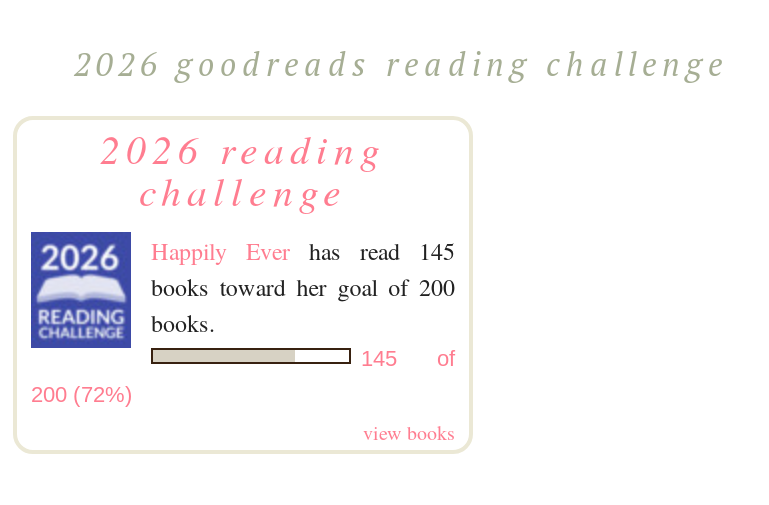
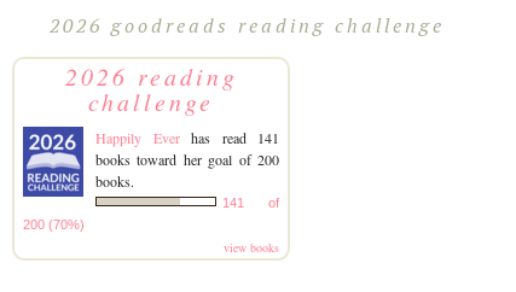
- Happily Ever has read 145
+ Happily Ever has read 141

- 145 of
+ 141 of

- 200 (72%)
+ 200 (70%)
